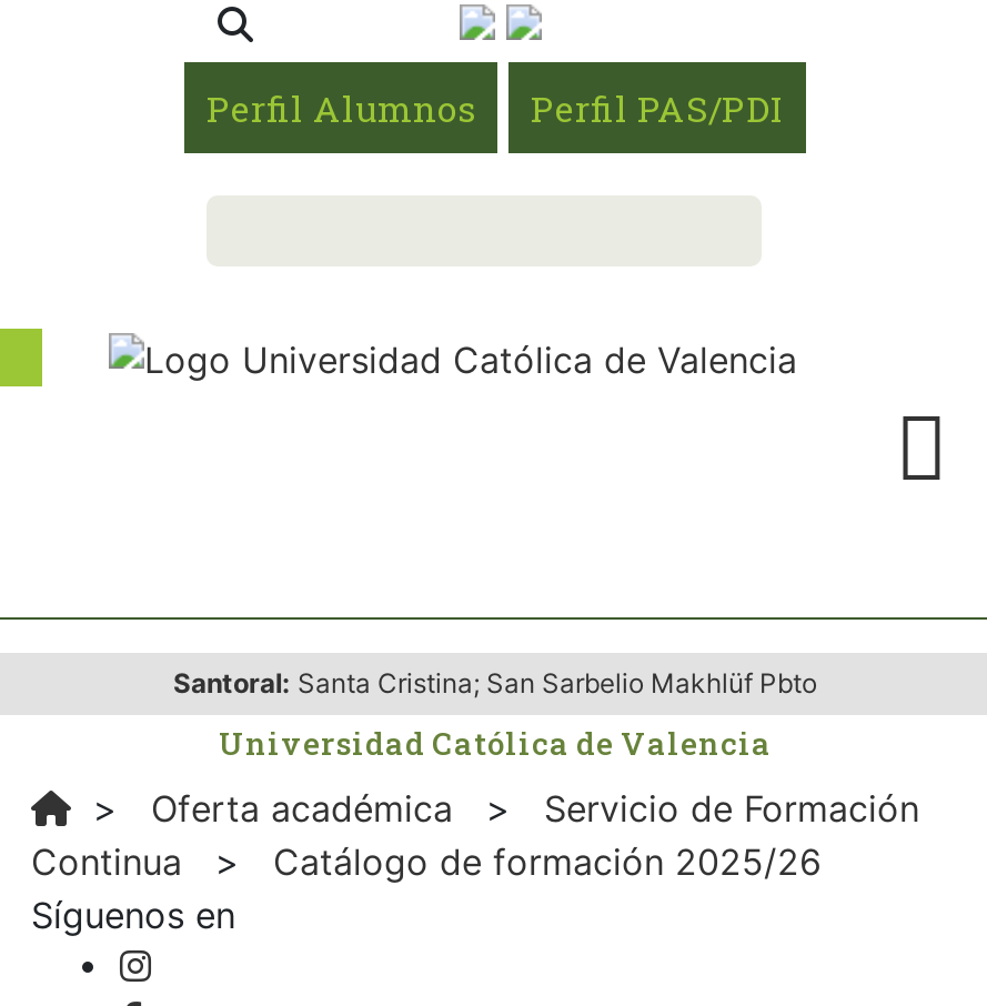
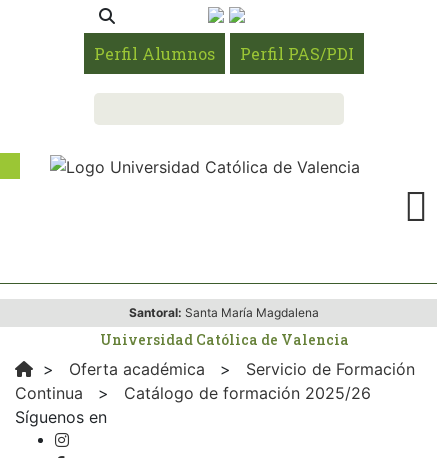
- Santoral: Santa Cristina; San Sarbelio Makhlüf Pbto
+ Santoral: Santa María Magdalena
